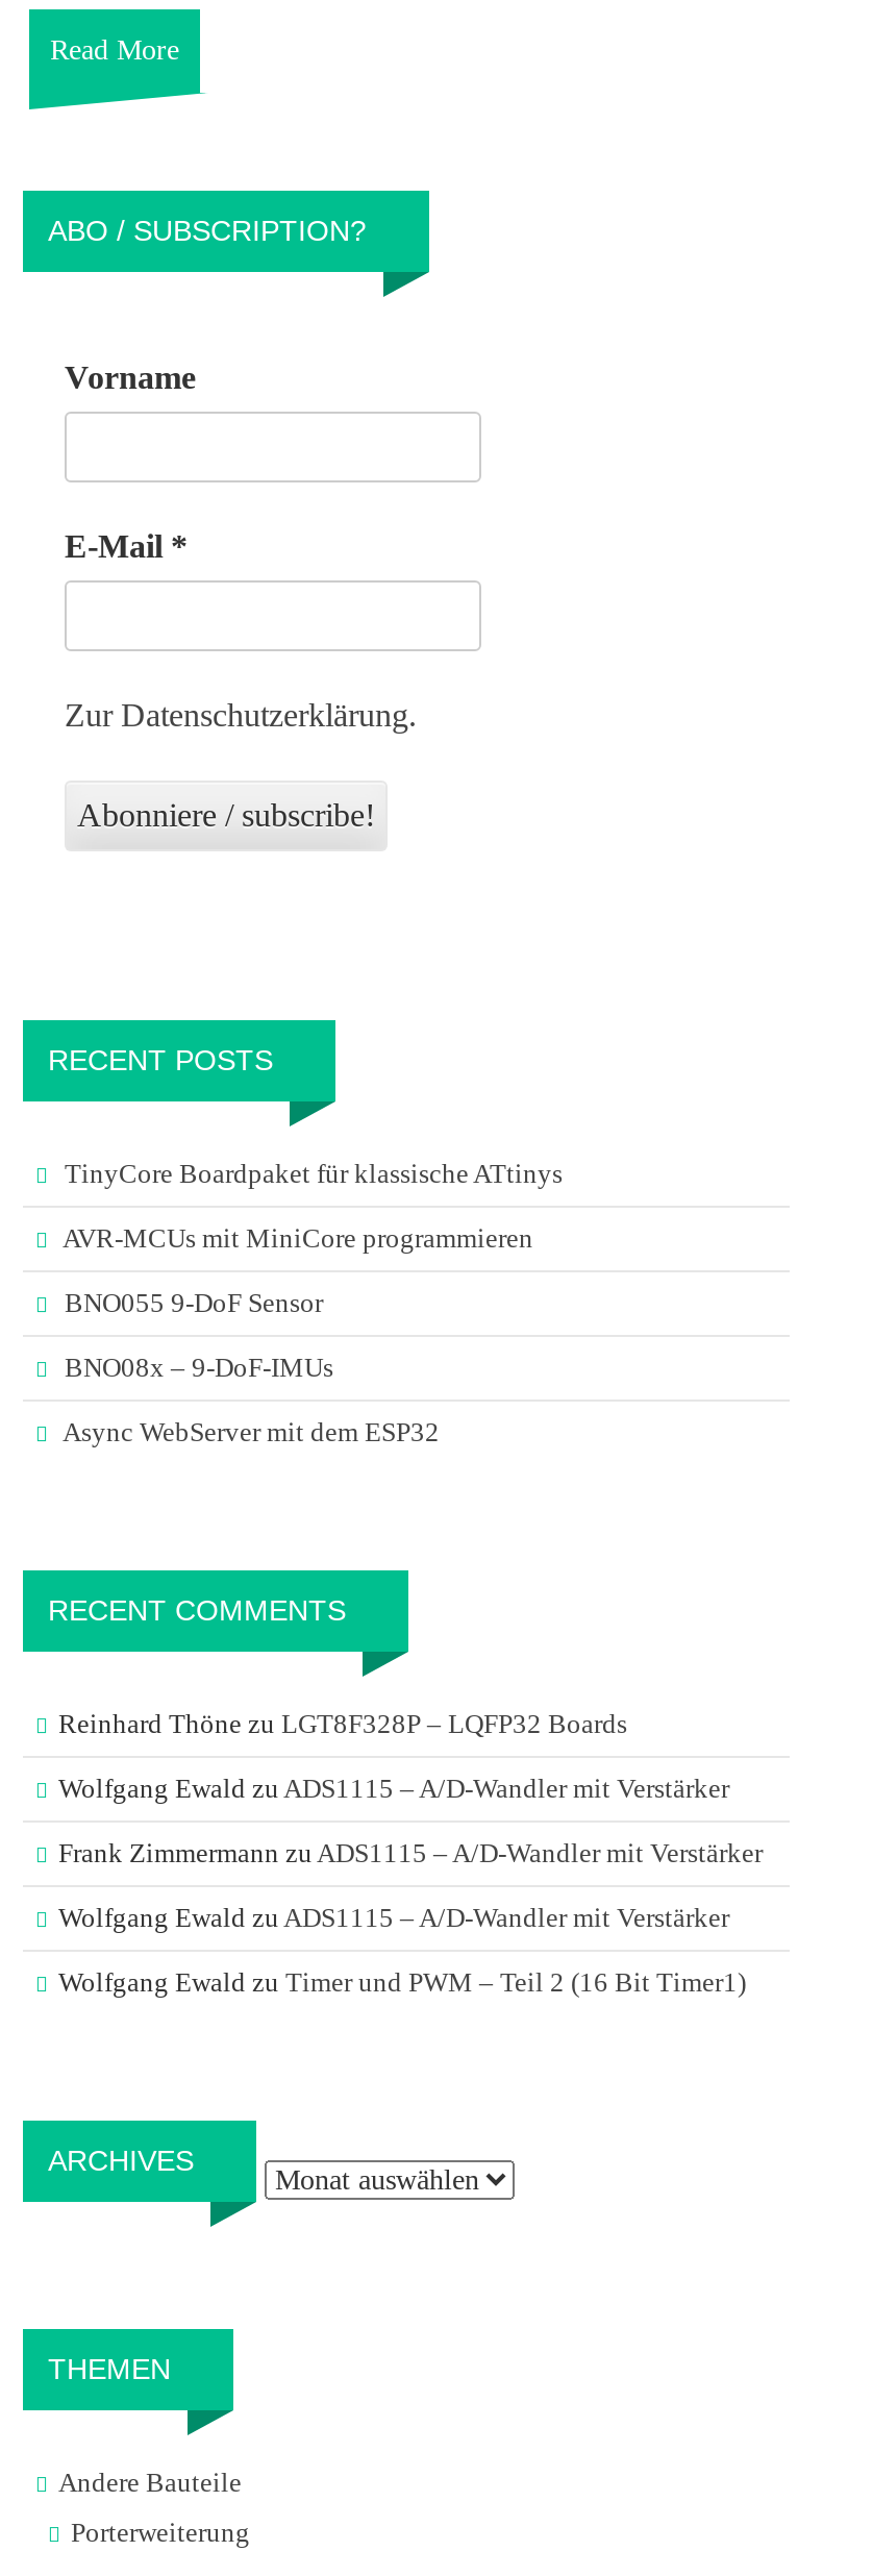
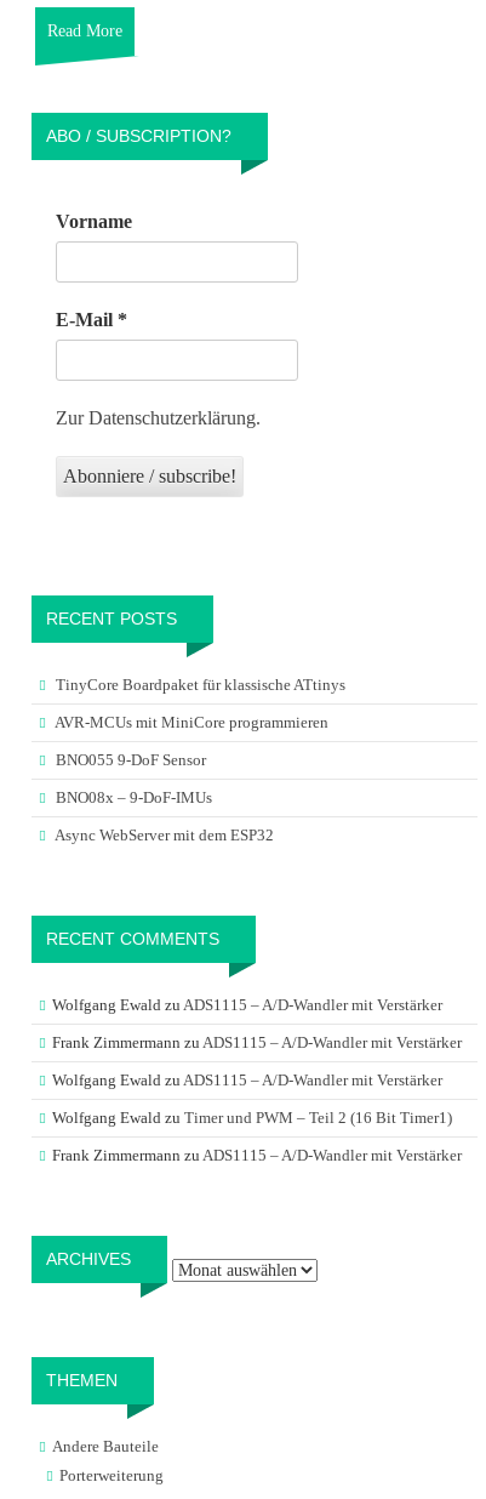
- Reinhard Thöne zu LGT8F328P – LQFP32 Boards

moved up: Wolfgang Ewald zu ADS1115 – A/D-Wandler mit Verstärker | Frank Zimmermann zu ADS1115 – A/D-Wandler mit Verstärker | Wolfgang Ewald zu ADS1115 – A/D-Wandler mit Verstärker | Wolfgang Ewald zu Timer und PWM – Teil 2 (16 Bit Timer1)

+ Frank Zimmermann zu ADS1115 – A/D-Wandler mit Verstärker
